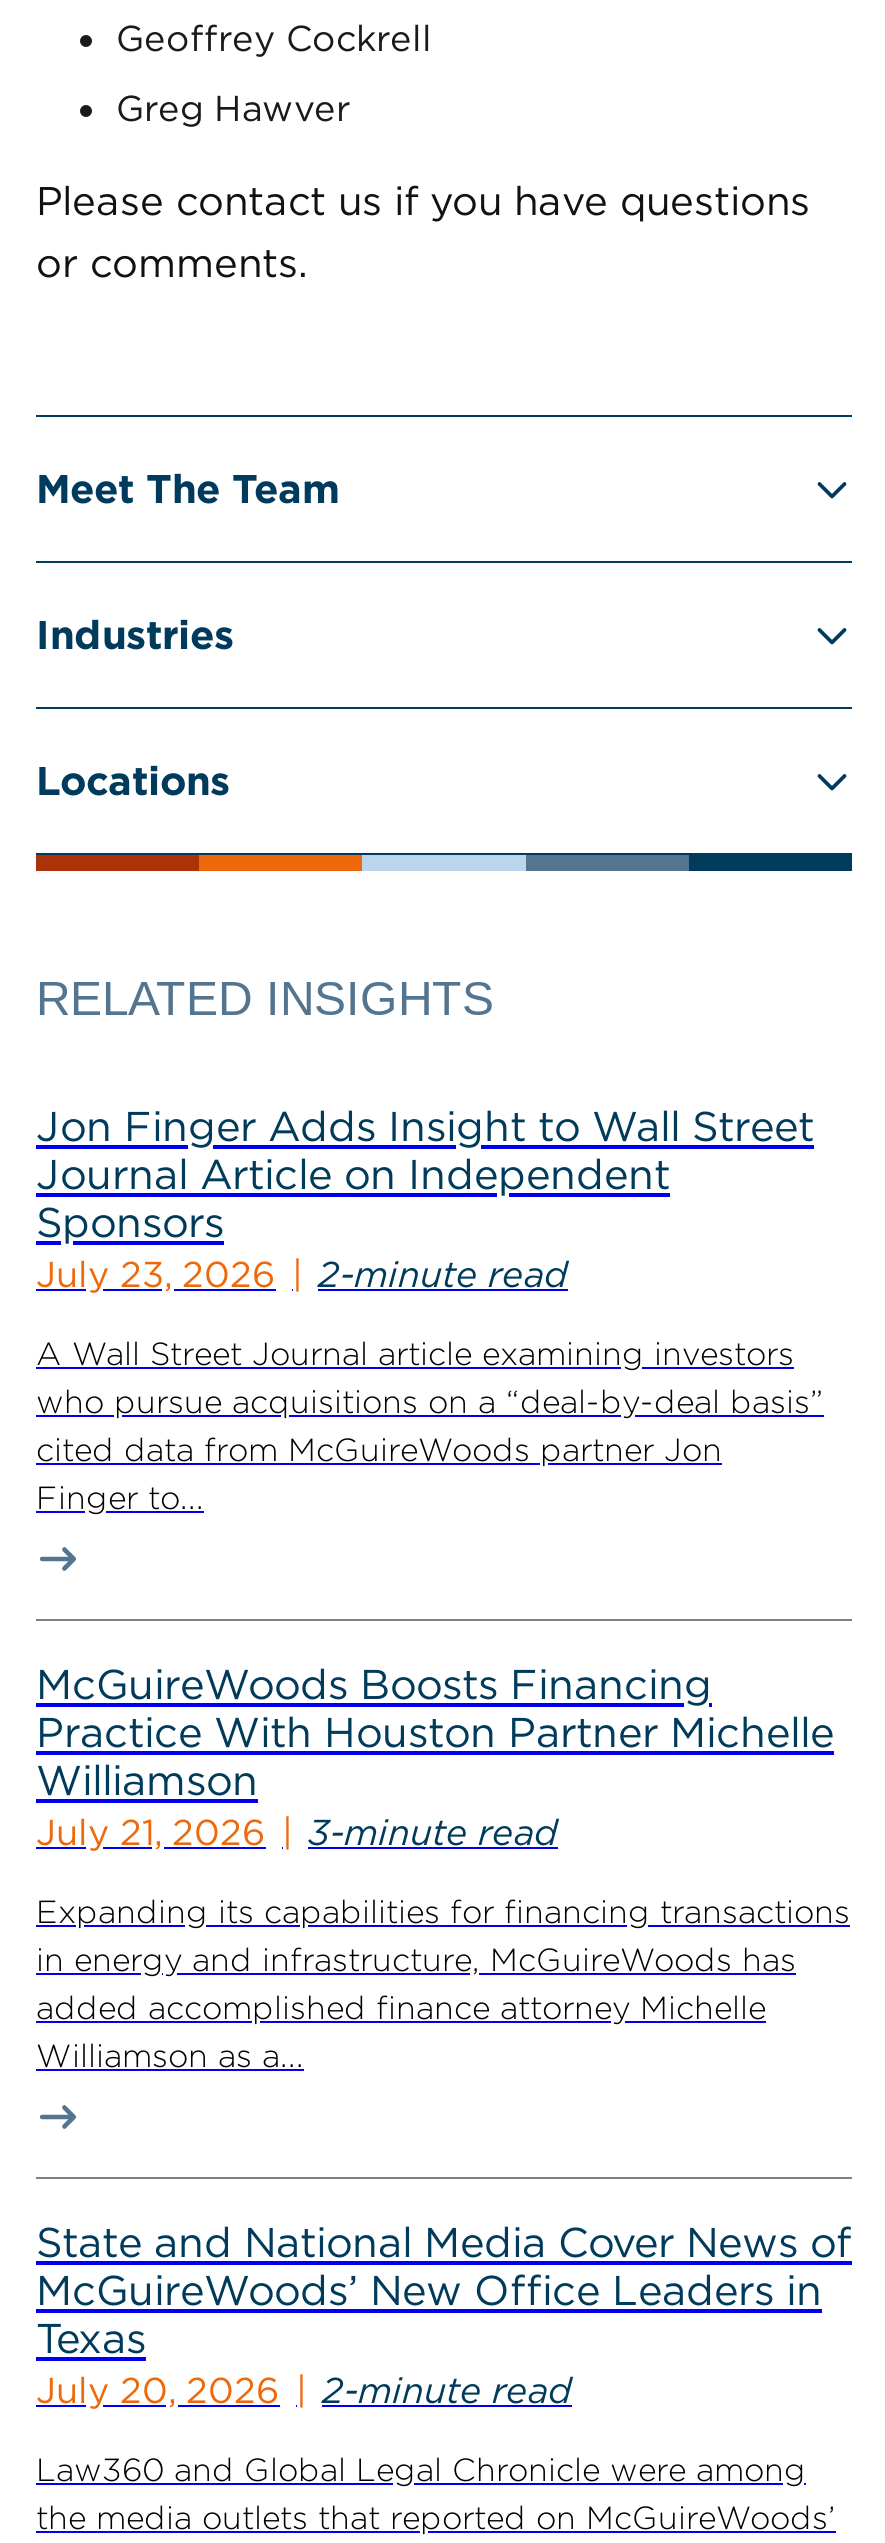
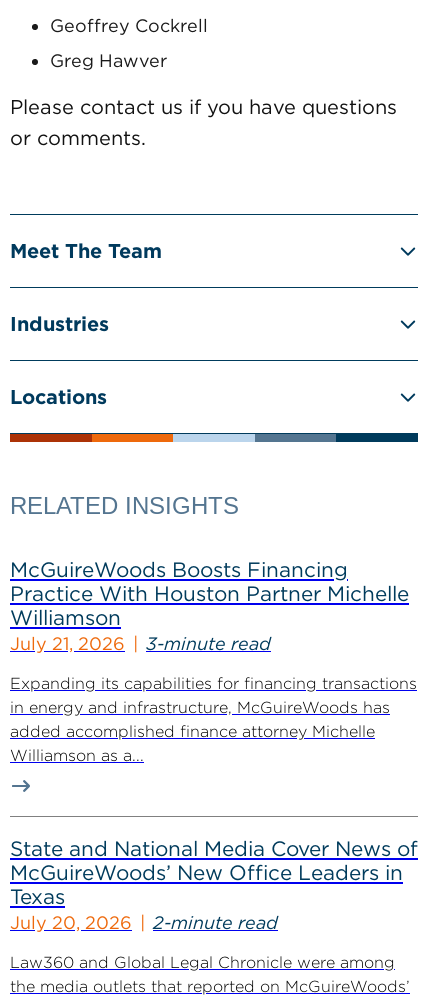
- Jon Finger Adds Insight to Wall Street
- Journal Article on Independent
- Sponsors
- July 23, 2026
- 2-minute read
- A Wall Street Journal article examining investors
- who pursue acquisitions on a “deal-by-deal basis”
- cited data from McGuireWoods partner Jon
- Finger to...
